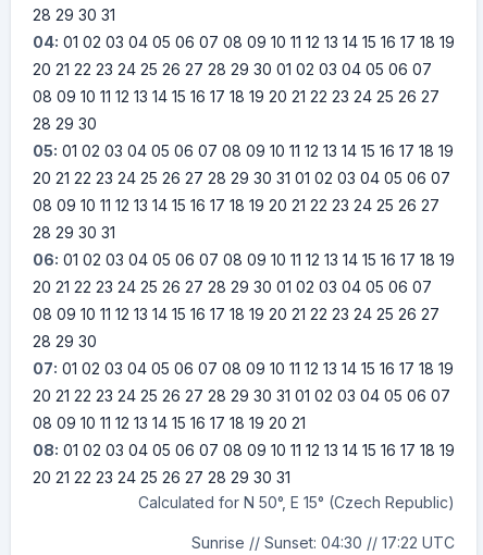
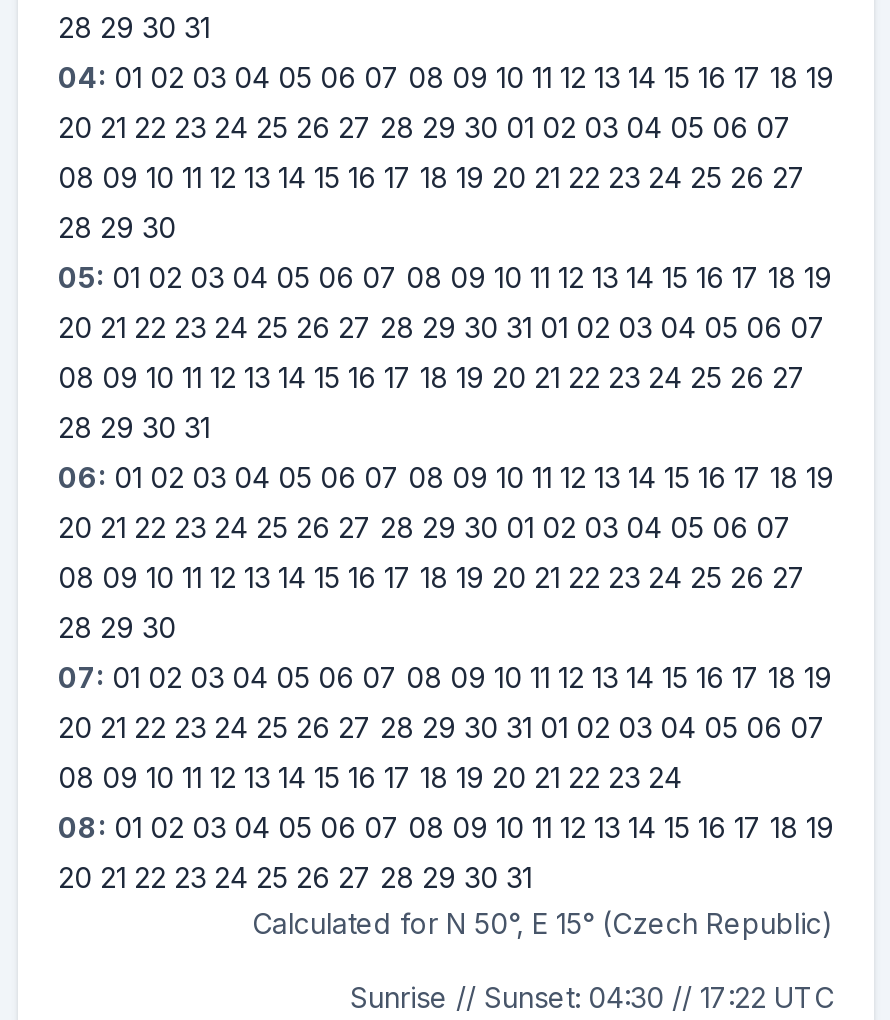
- 08 09 10 11 12 13 14 15 16 17 18 19 20 21
+ 08 09 10 11 12 13 14 15 16 17 18 19 20 21 22 23 24
